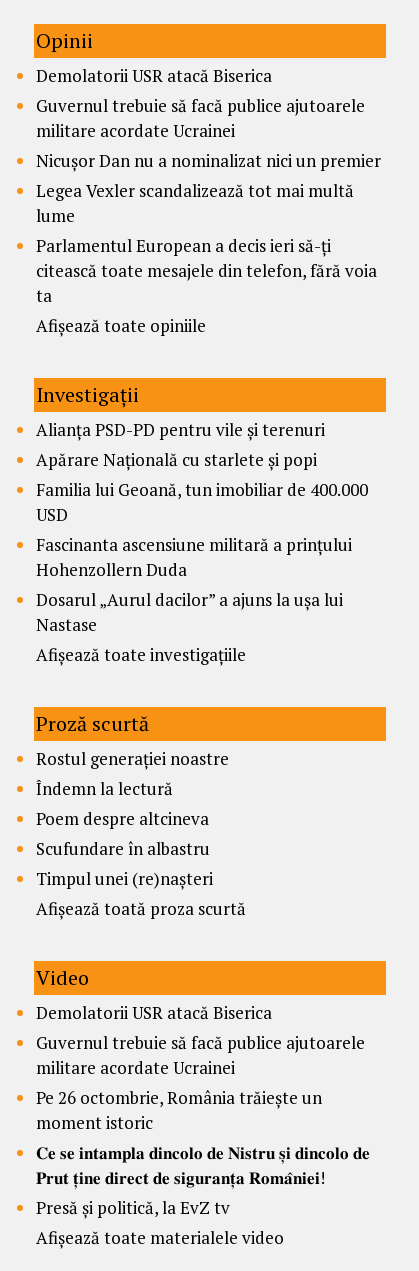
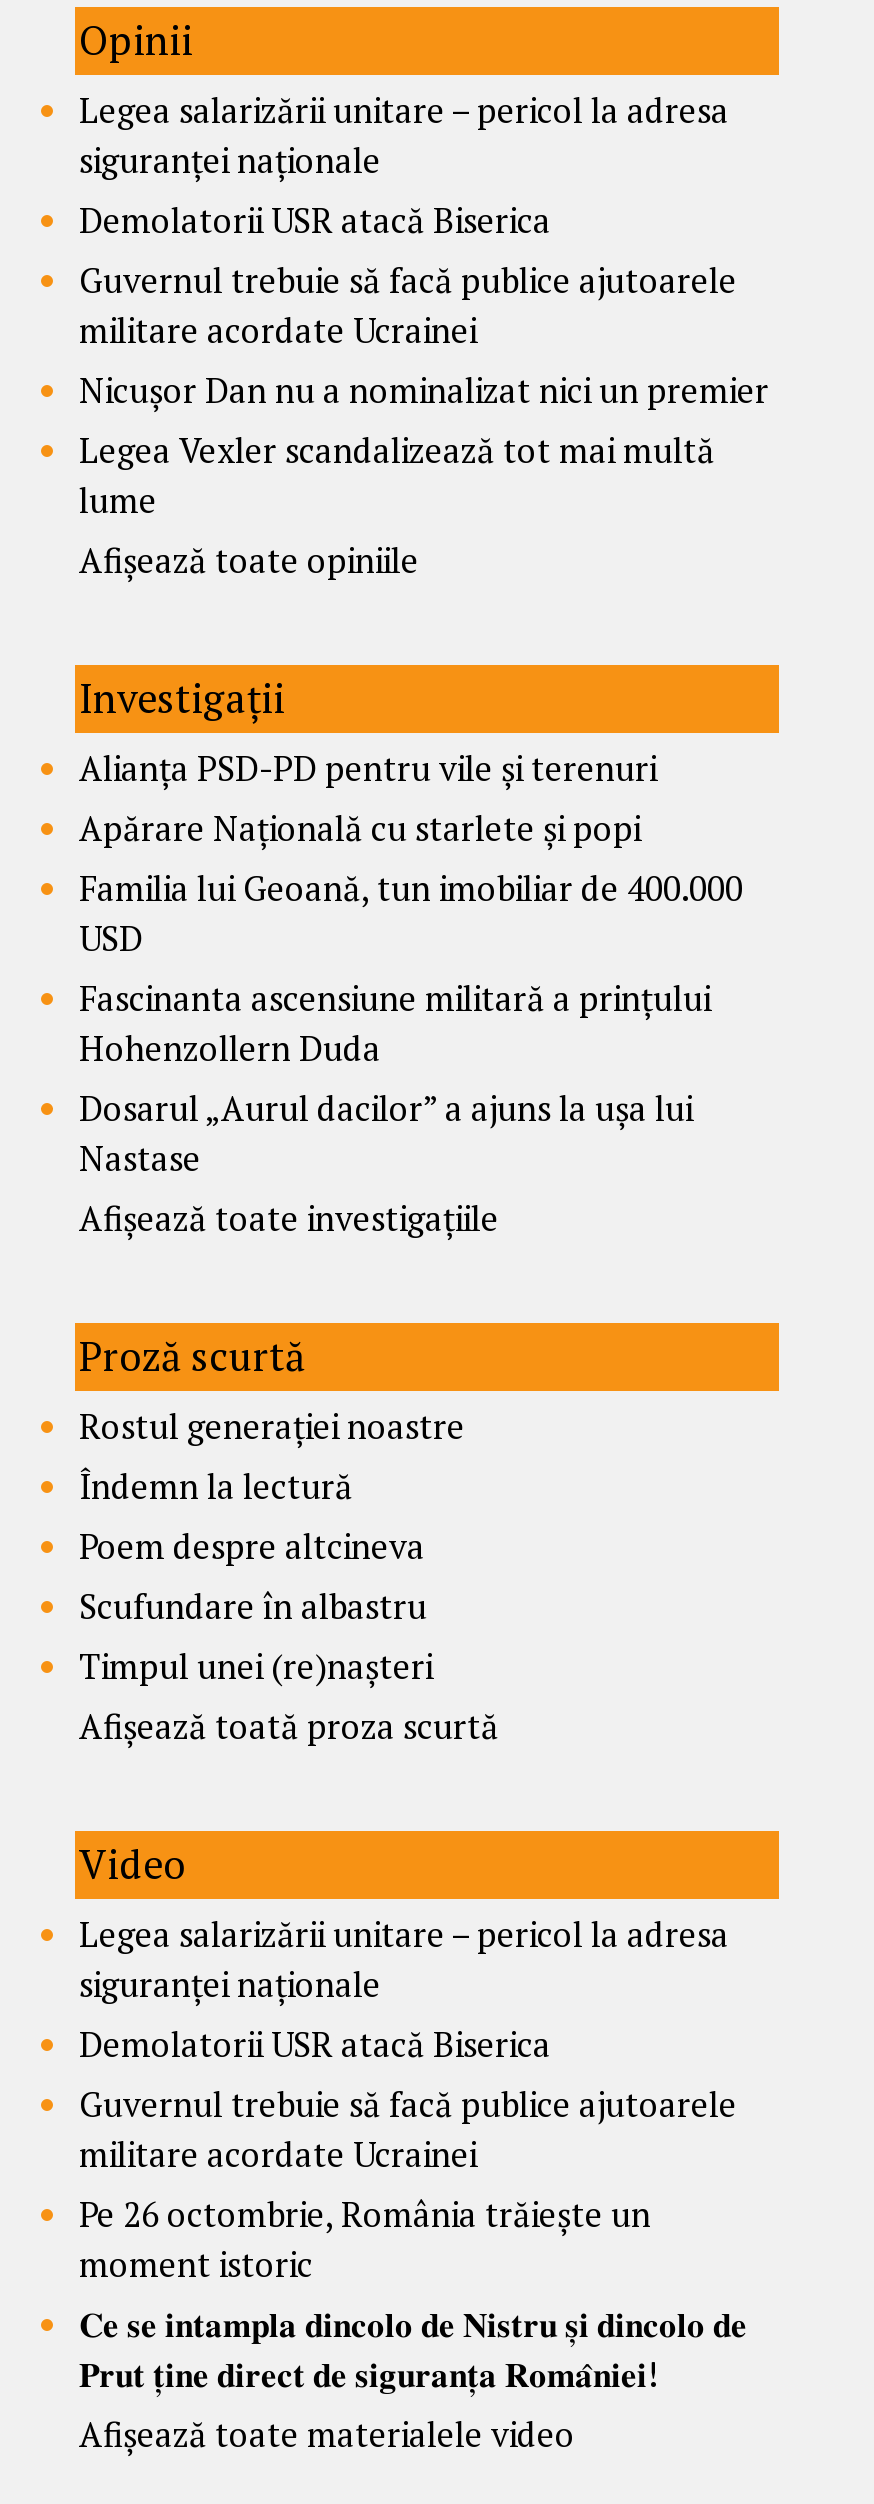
+ Legea salarizării unitare – pericol la adresa
+ siguranței naționale

moved down: Demolatorii USR atacă Biserica | Guvernul trebuie să facă publice ajutoarele | militare acordate Ucrainei | Nicușor Dan nu a nominalizat nici un premier | Legea Vexler scandalizează tot mai multă | lume

- Parlamentul European a decis ieri să-ți
- citească toate mesajele din telefon, fără voia
- ta

moved up: Afișează toate opiniile | Investigații | Alianța PSD-PD pentru vile și terenuri | ... | Afișează toată proza scurtă | Video

+ Legea salarizării unitare – pericol la adresa
+ siguranței naționale

moved down: Demolatorii USR atacă Biserica | Guvernul trebuie să facă publice ajutoarele | militare acordate Ucrainei | Pe 26 octombrie, România trăiește un | moment istoric

- Presă și politică, la EvZ tv
